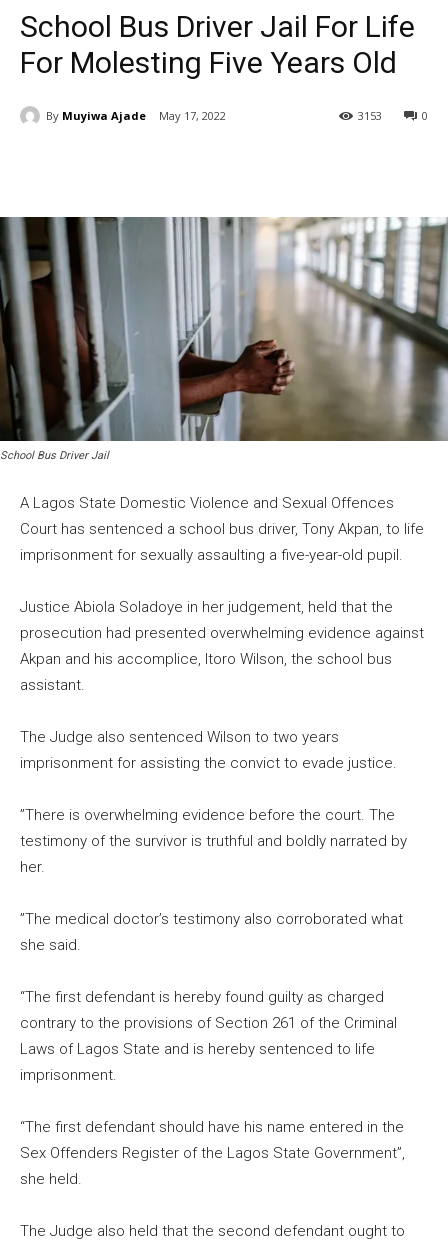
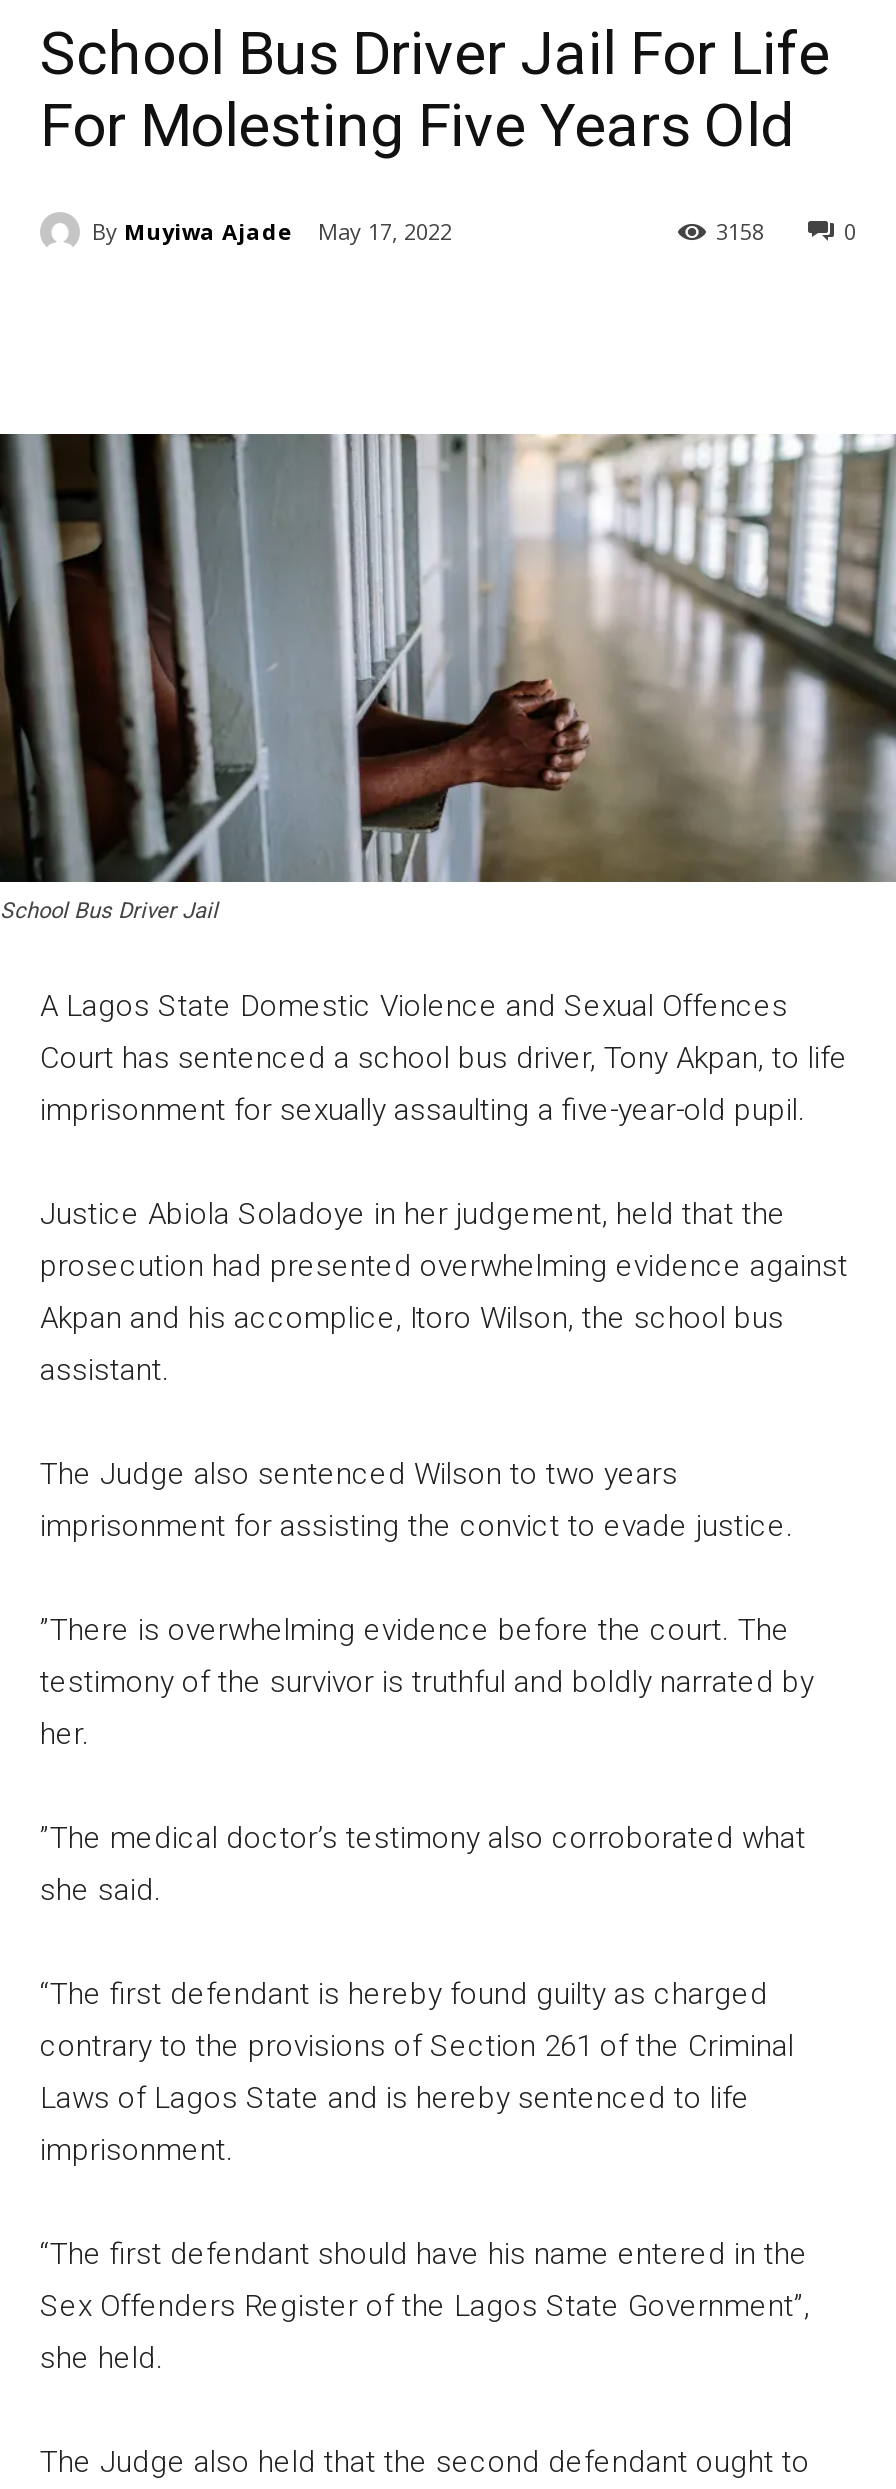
- 3153
+ 3158
